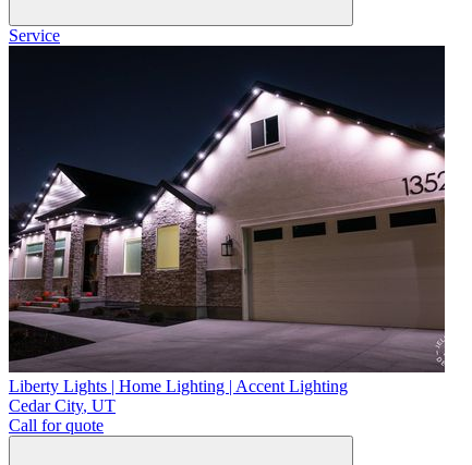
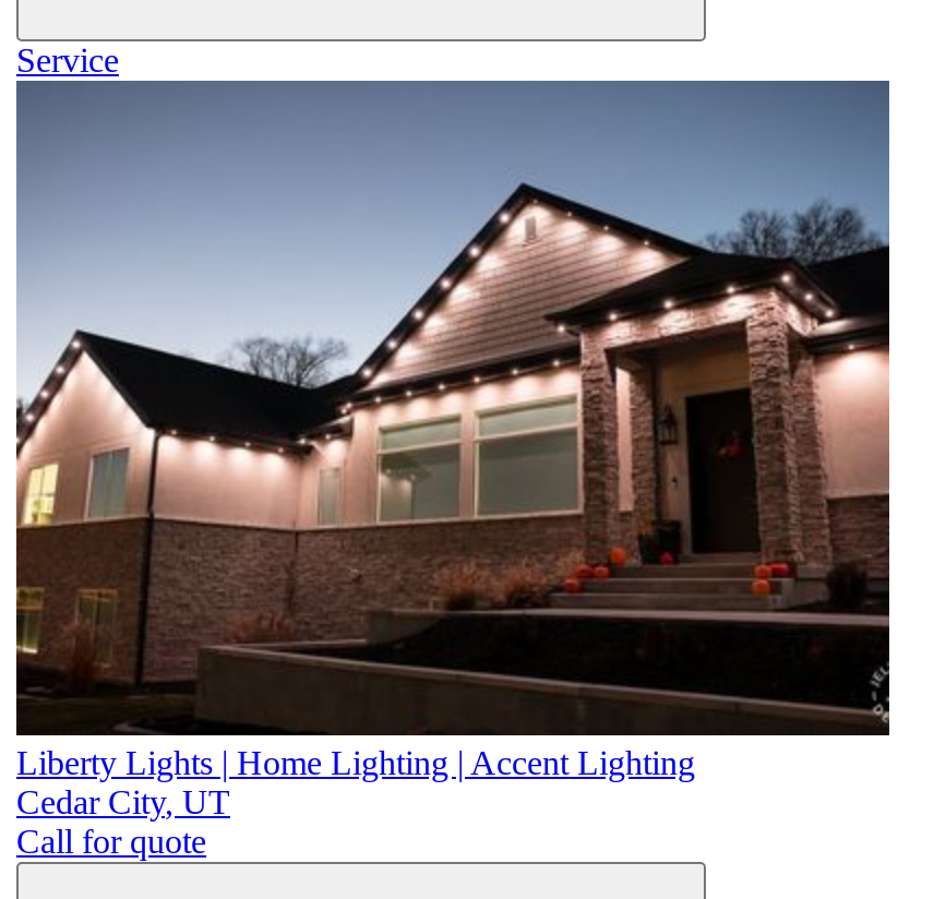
- [image]
+ [image]
